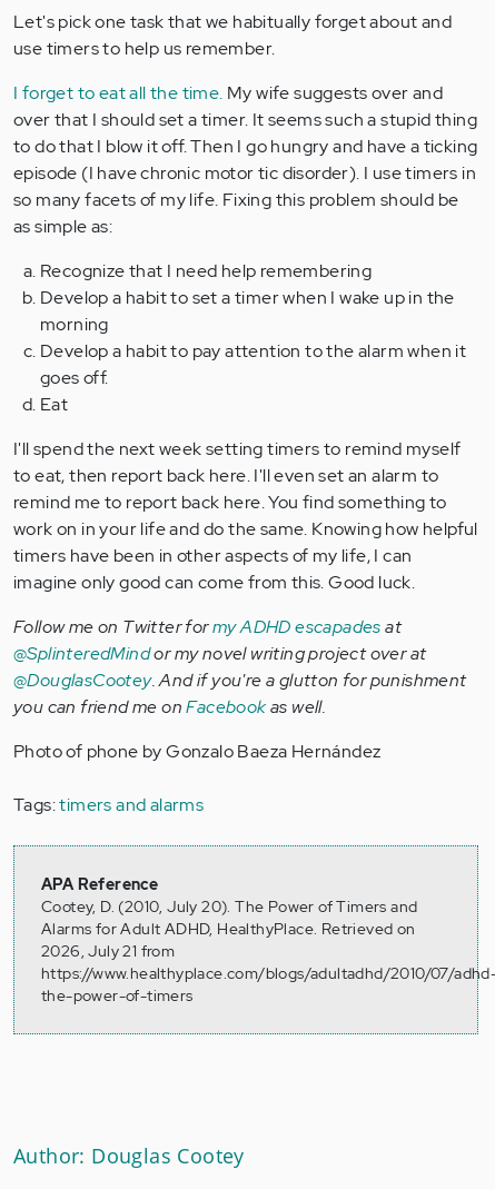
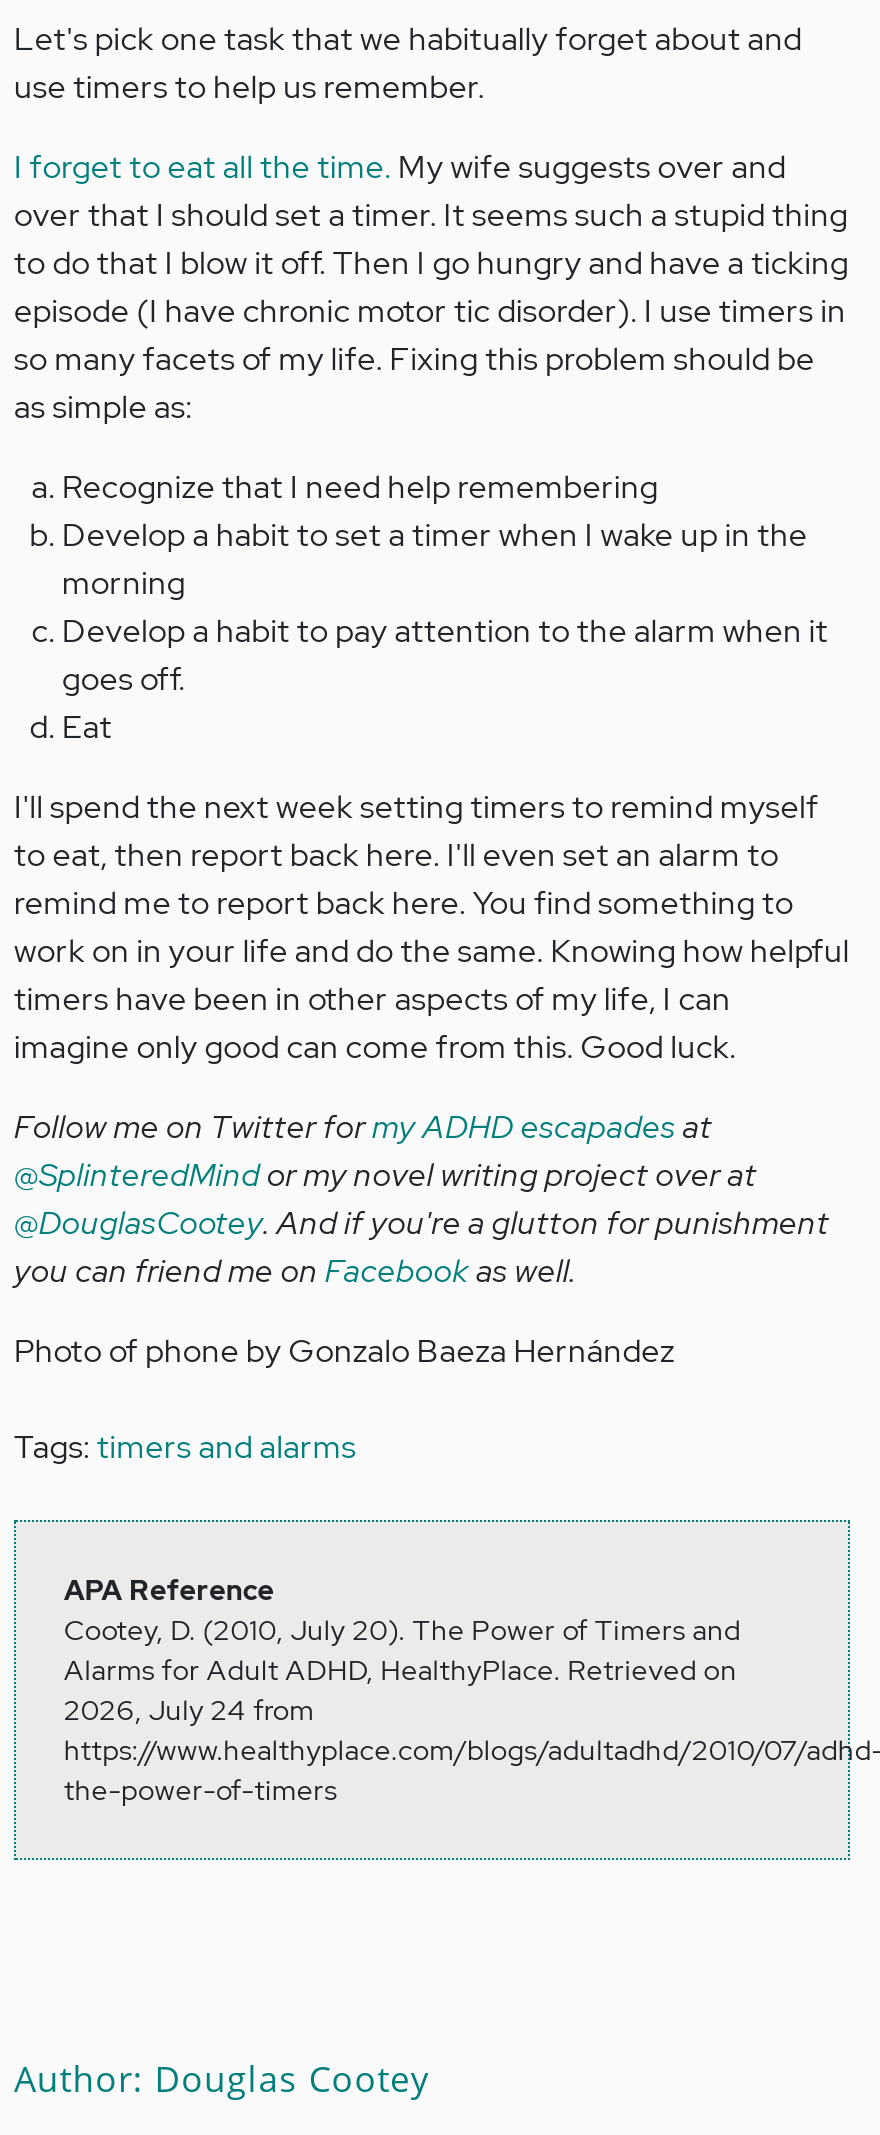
- 2026, July 21 from
+ 2026, July 24 from
